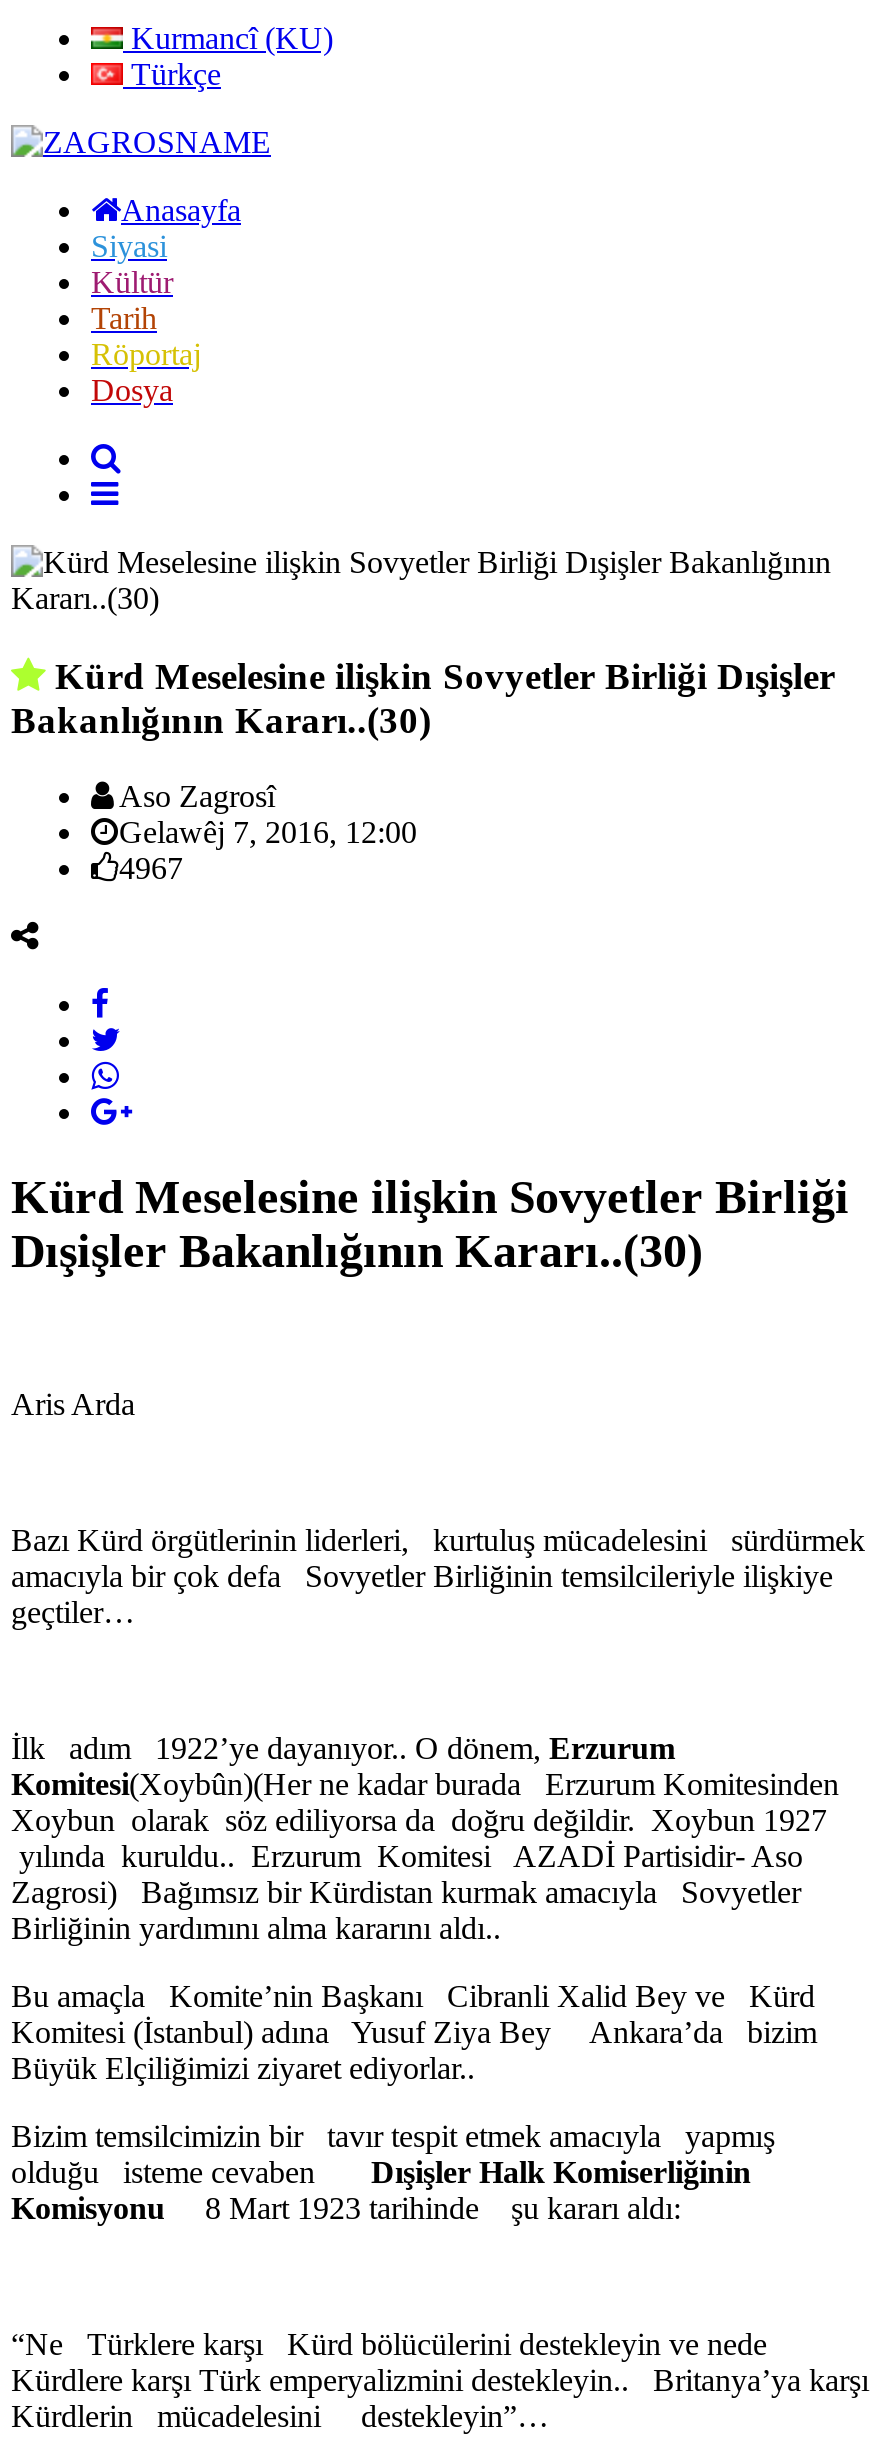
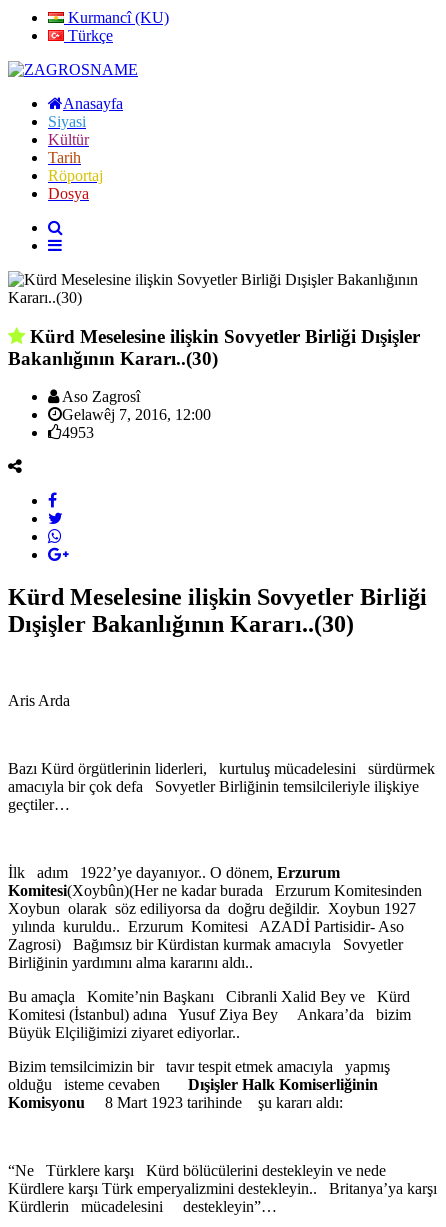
- 4967
+ 4953
